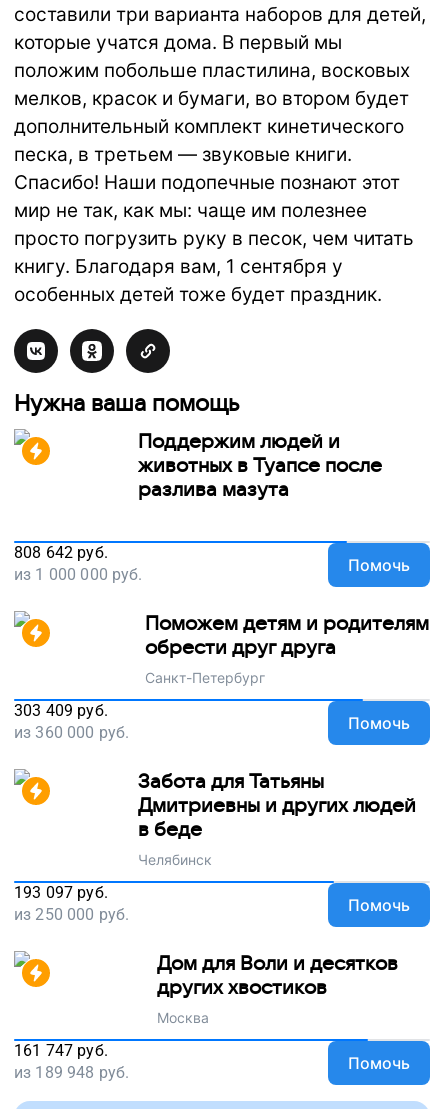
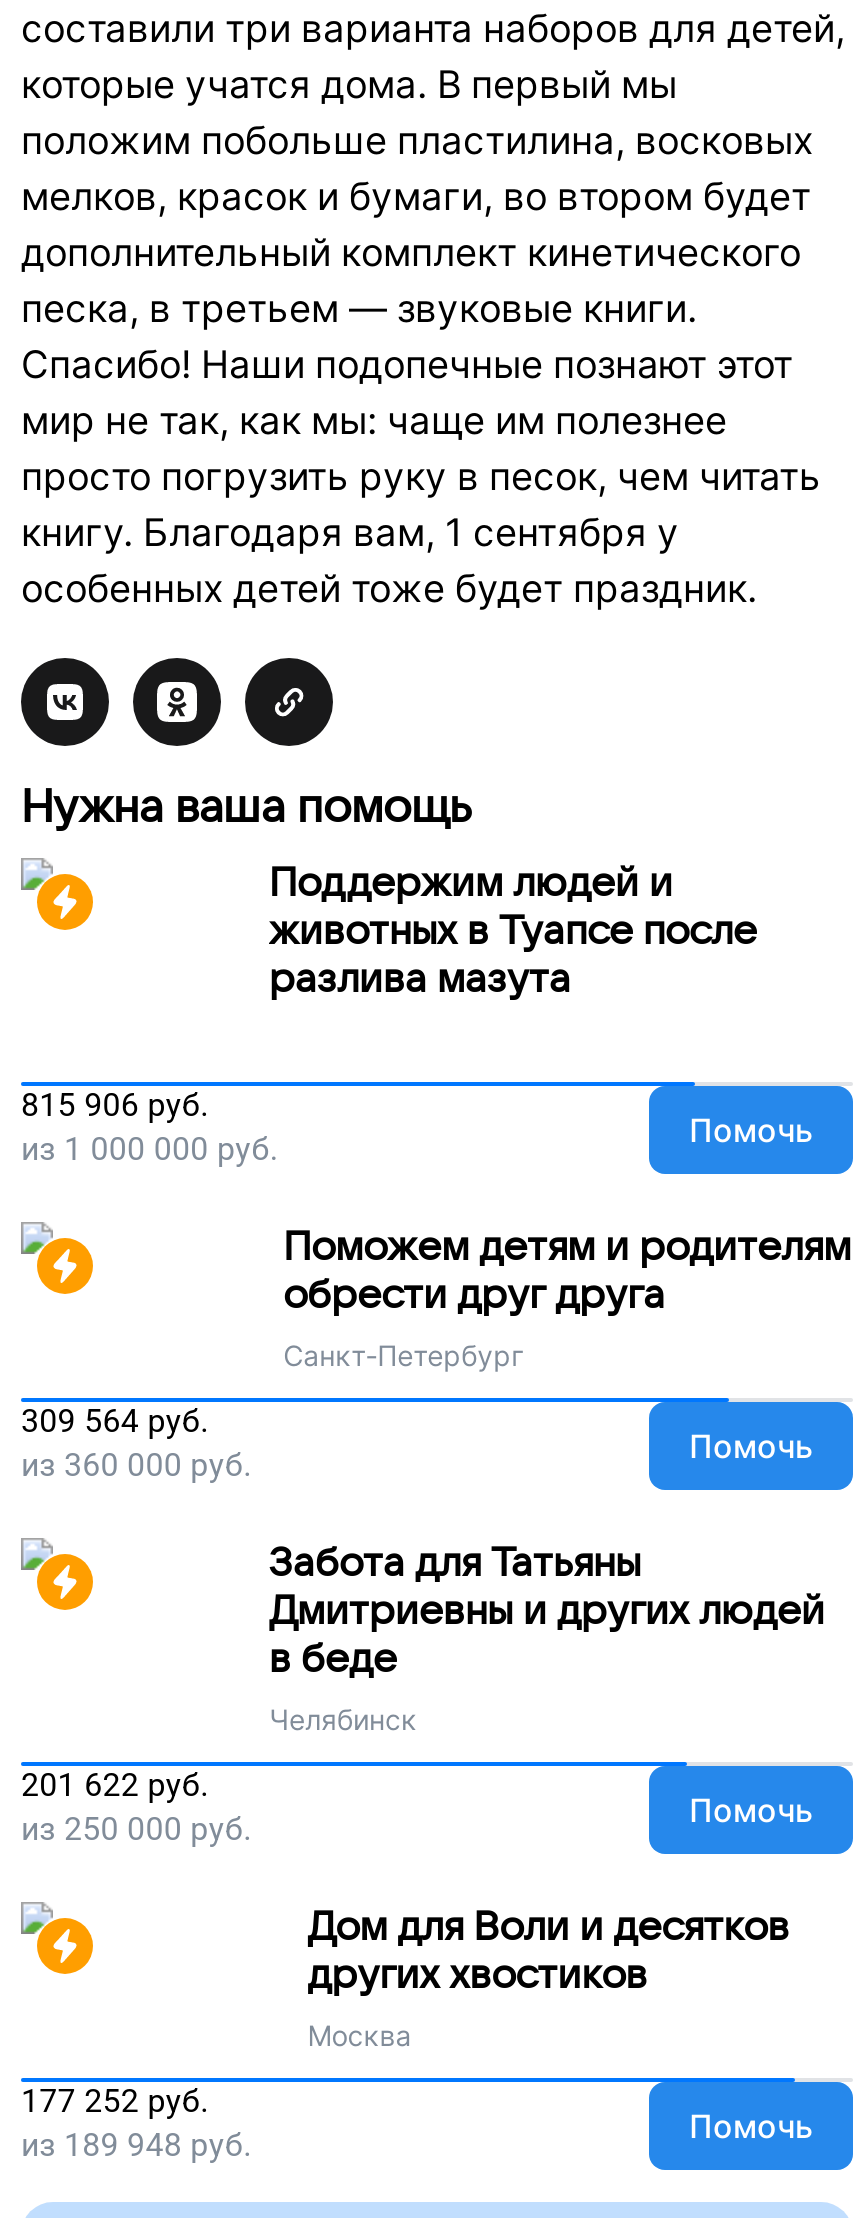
- 808 642 руб.
+ 815 906 руб.

- 303 409 руб.
+ 309 564 руб.

- 193 097 руб.
+ 201 622 руб.

- 161 747 руб.
+ 177 252 руб.
